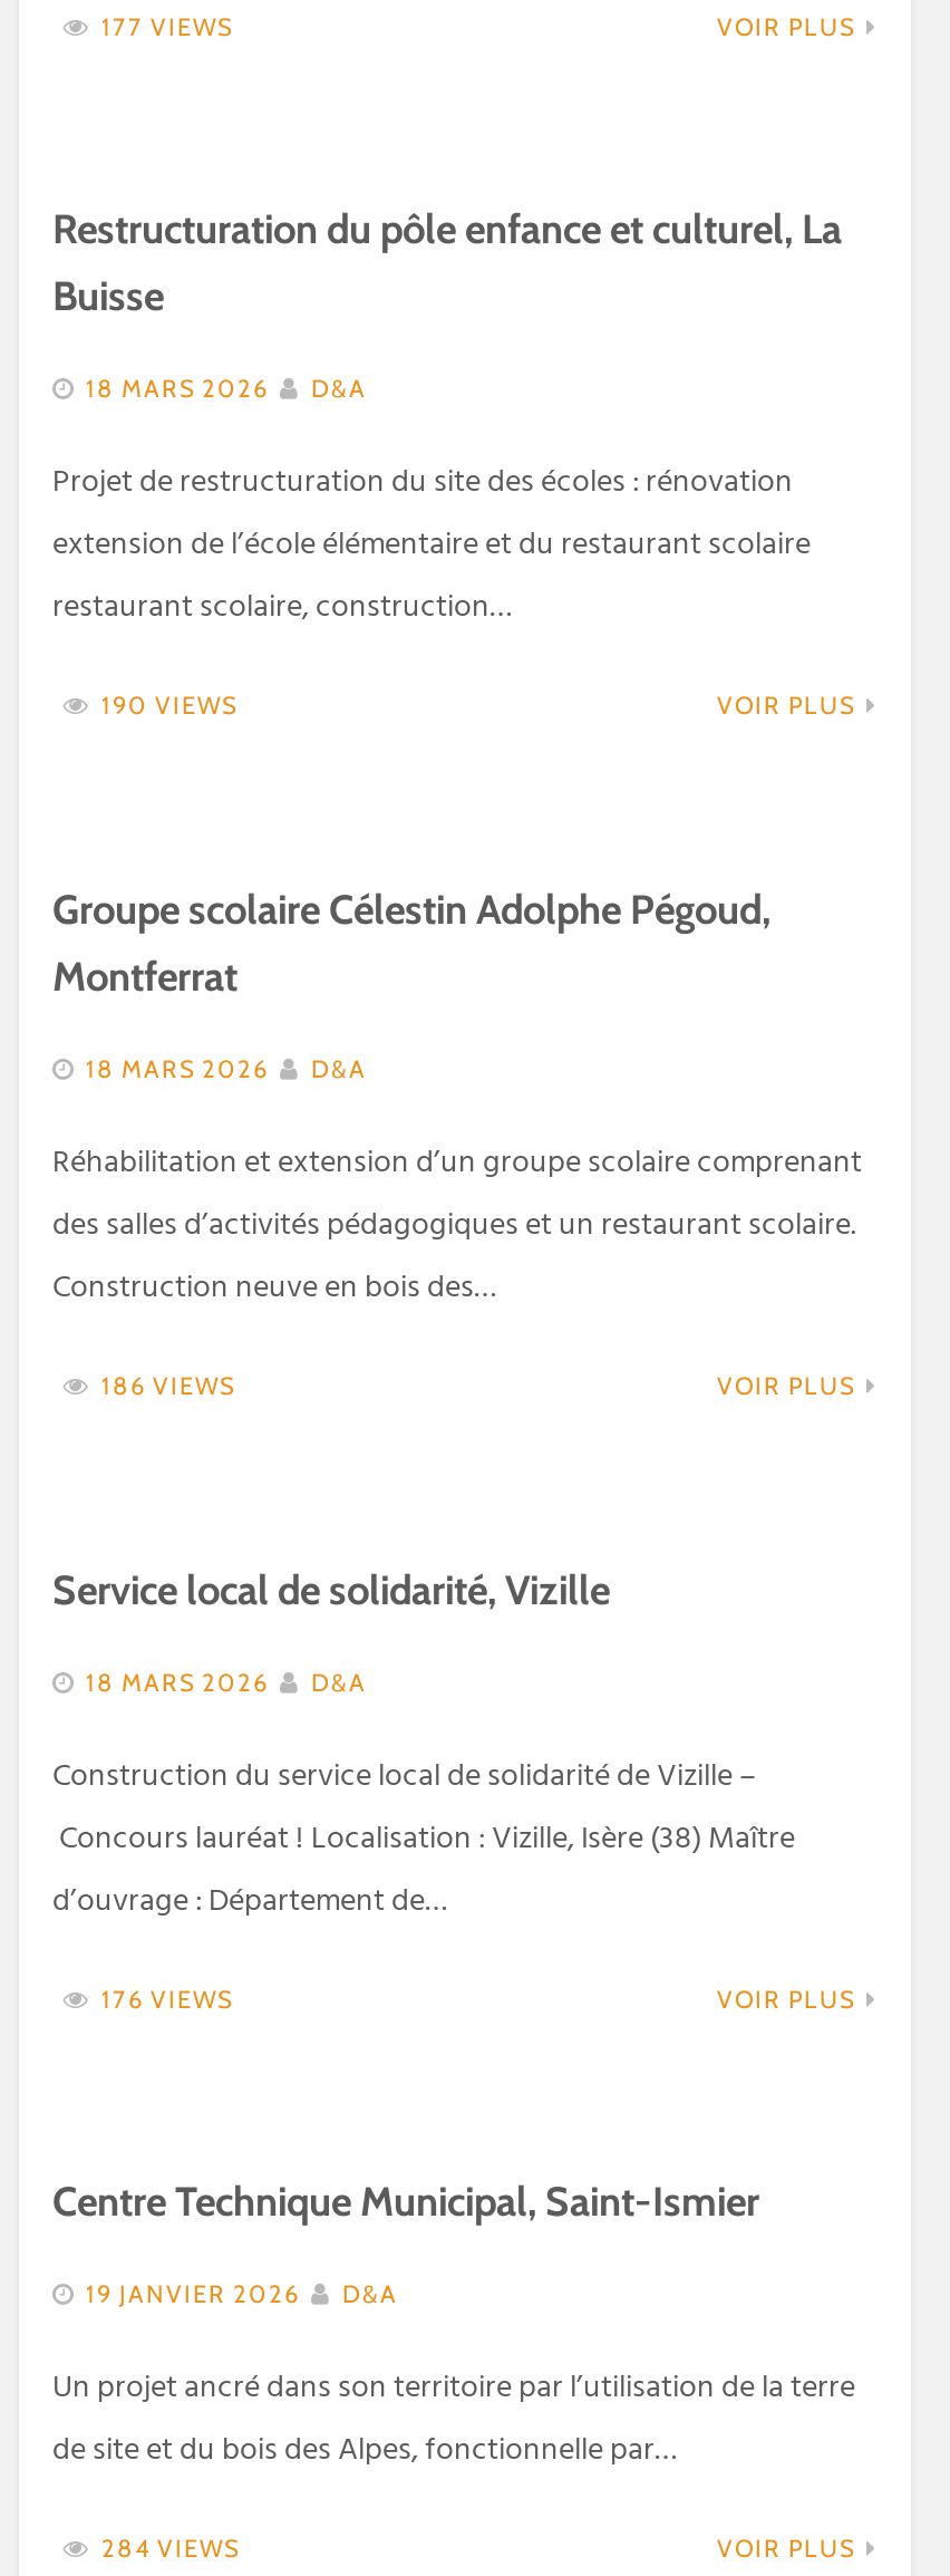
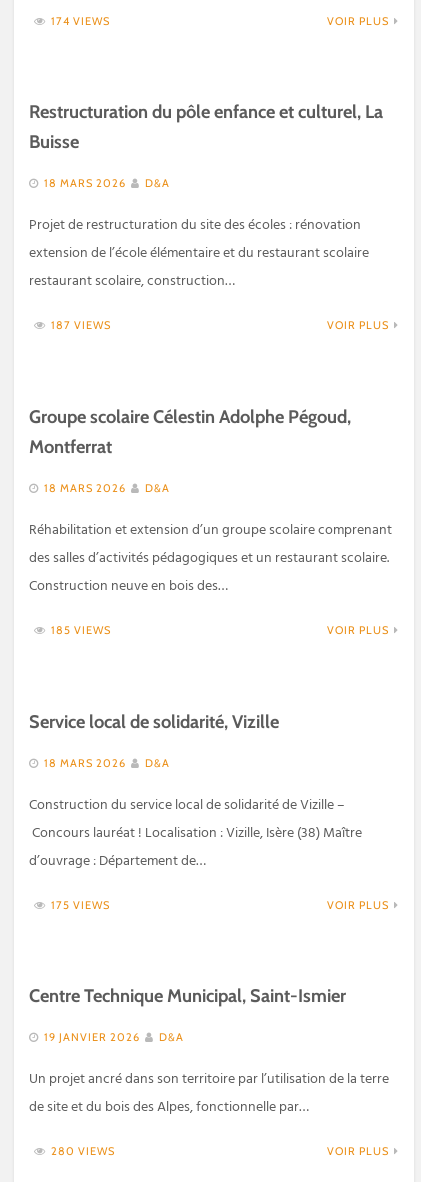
- 177 VIEWS
+ 174 VIEWS

- 190 VIEWS
+ 187 VIEWS

- 186 VIEWS
+ 185 VIEWS

- 176 VIEWS
+ 175 VIEWS

- 284 VIEWS
+ 280 VIEWS
